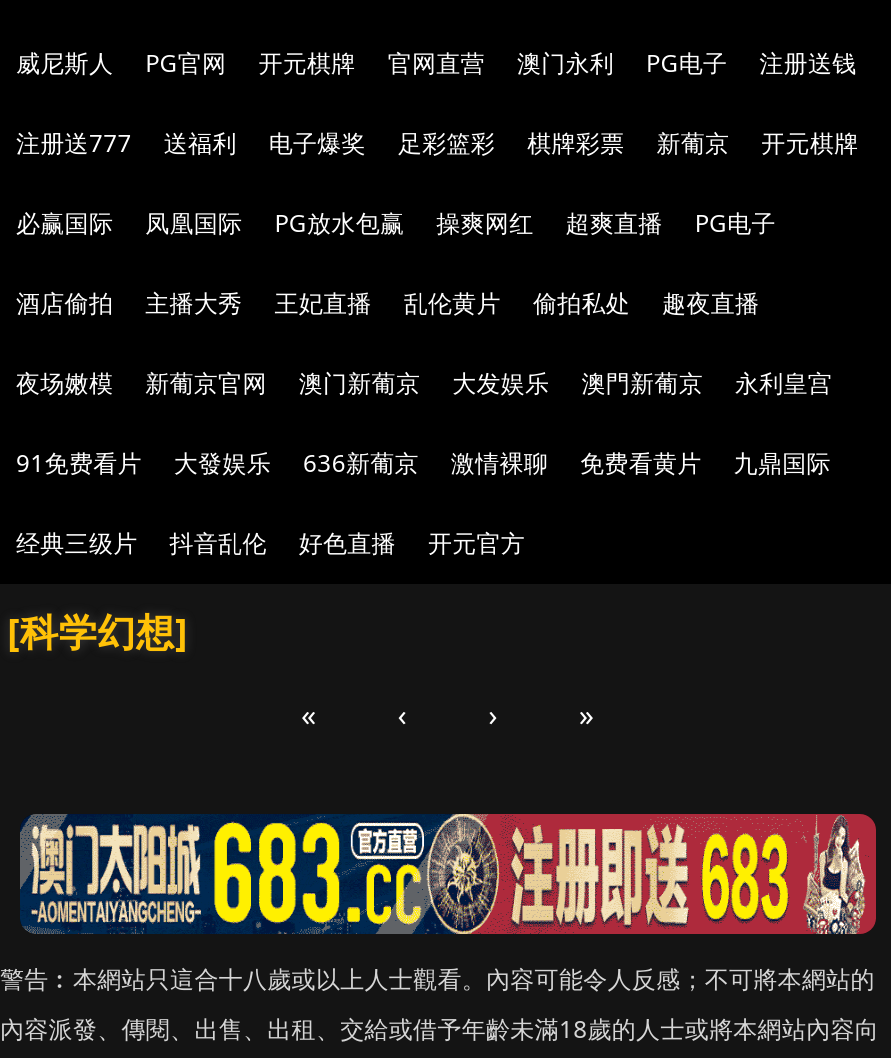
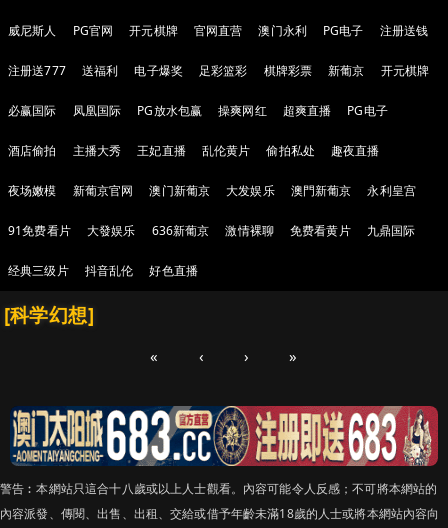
- 开元官方

- [image]
+ [image]

- [image]
+ [image]

- [image]
+ [image]
